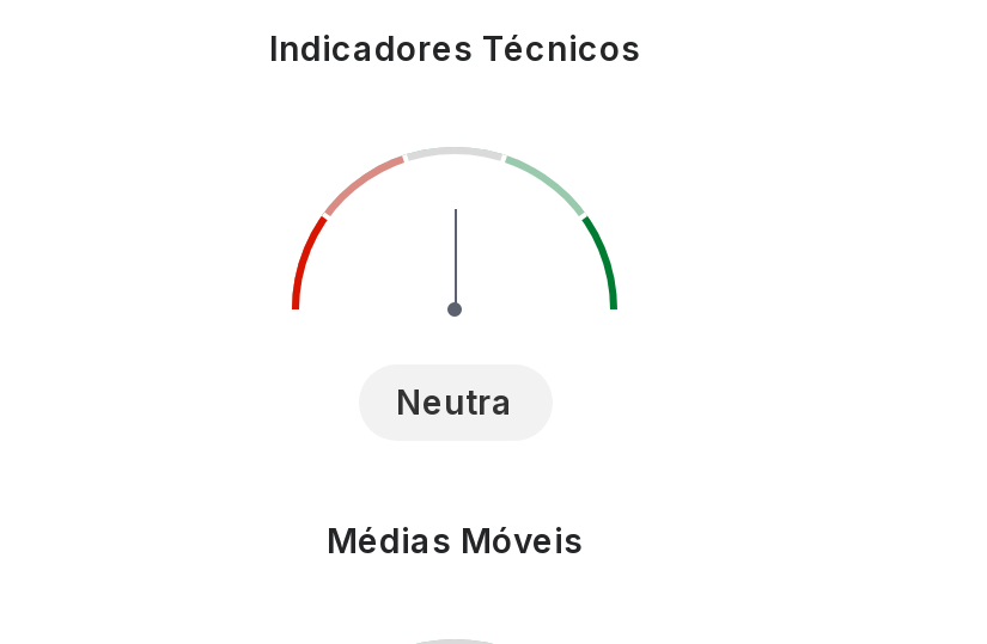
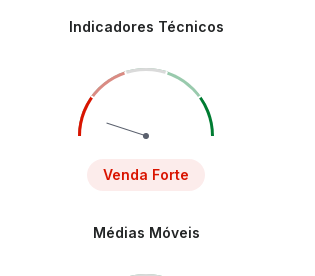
- Neutra
+ Venda Forte
